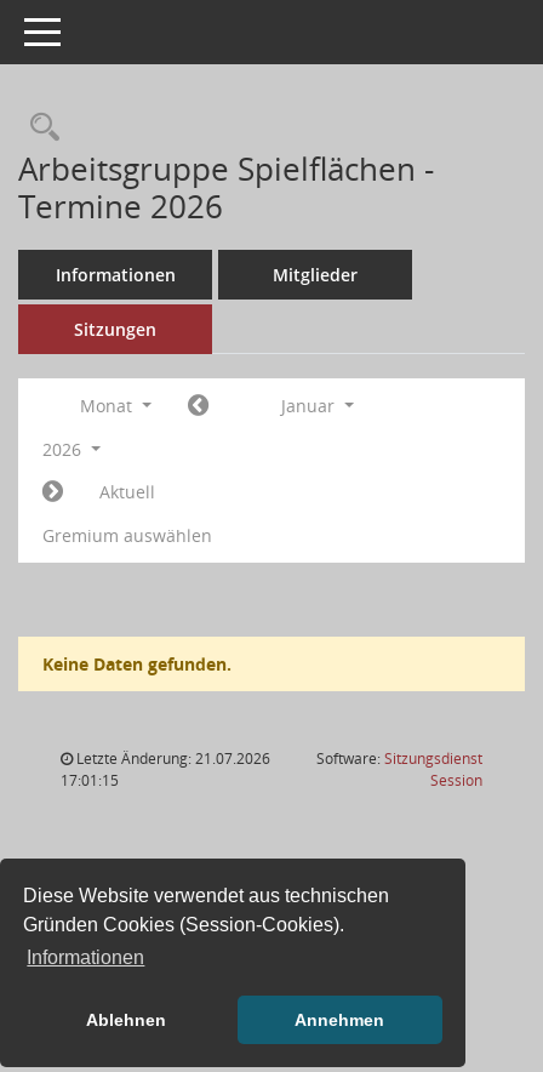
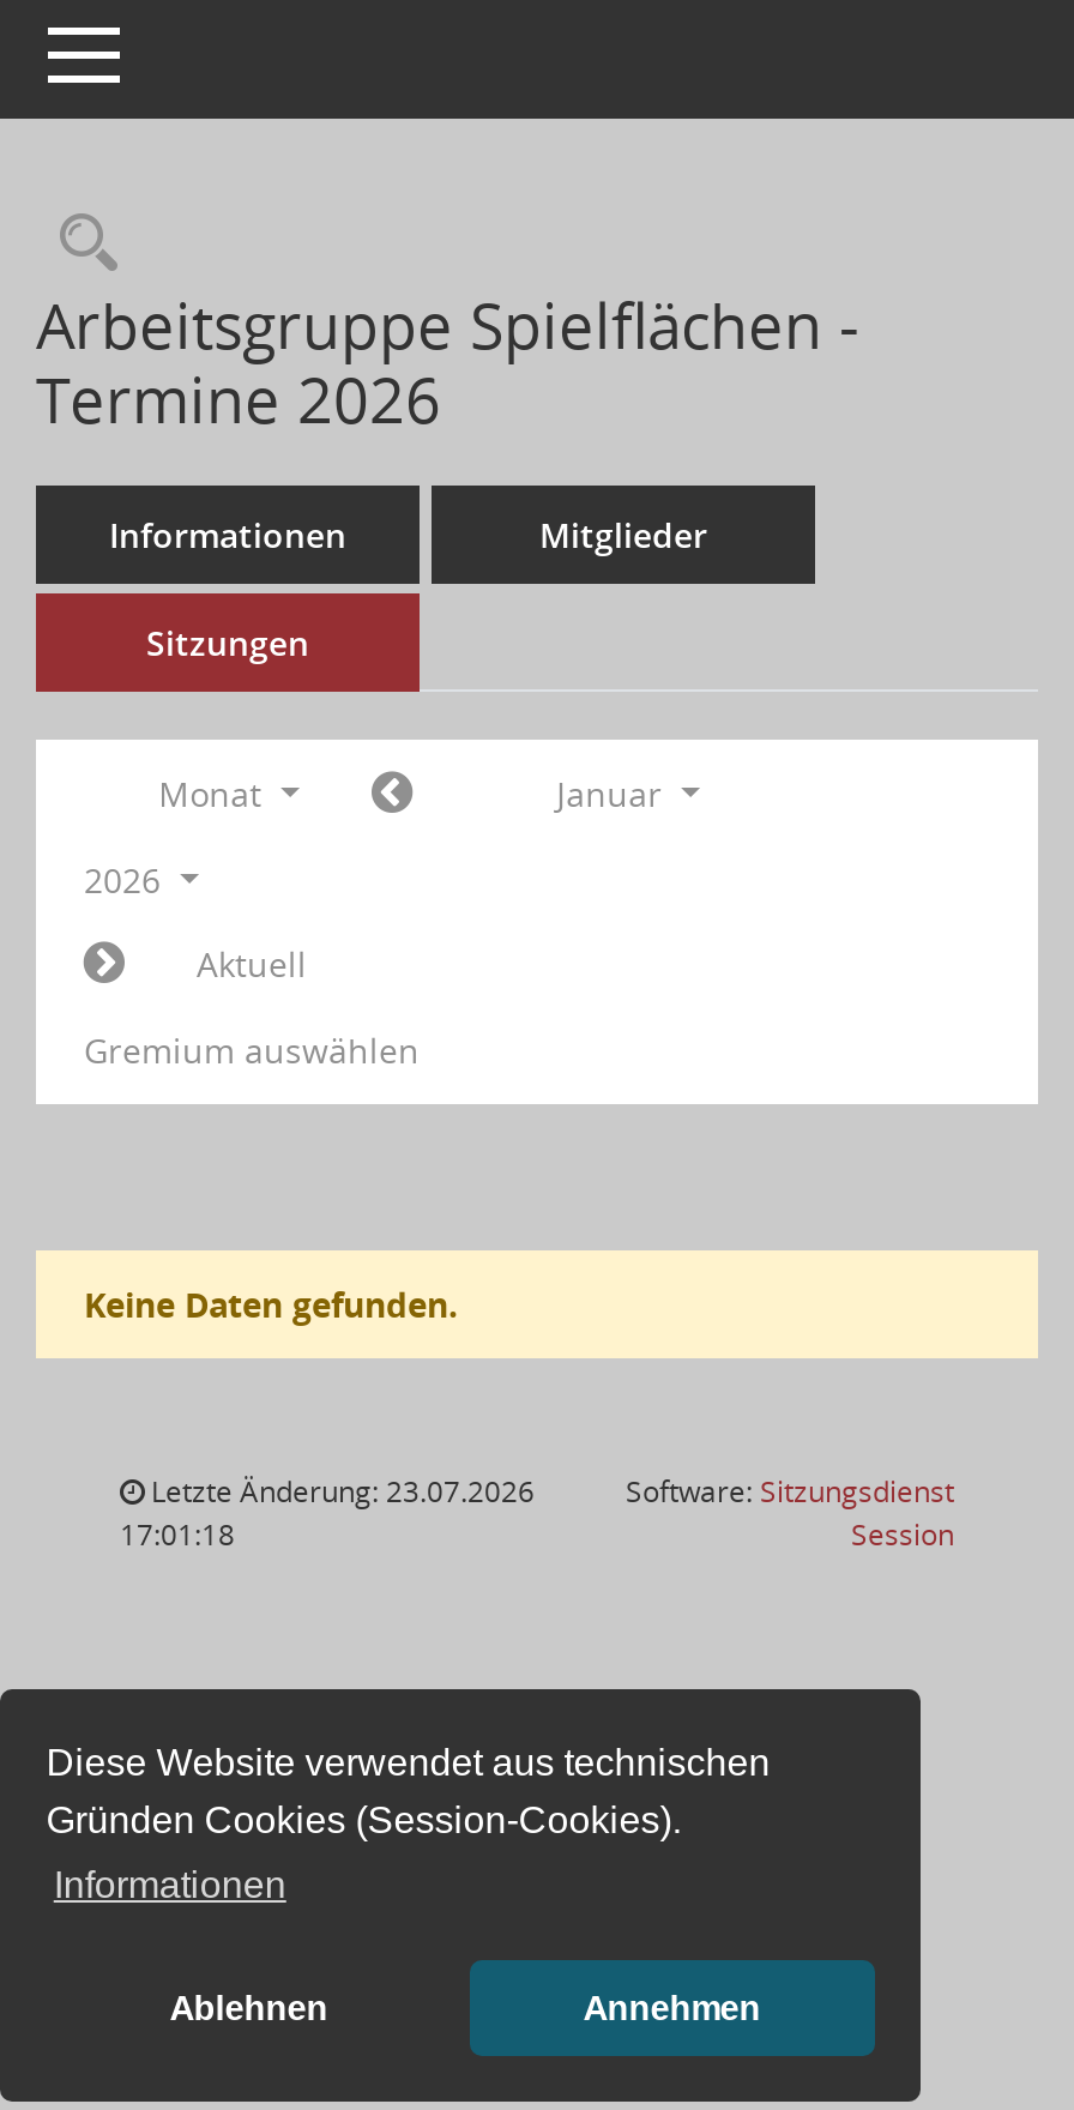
- Letzte Änderung: 21.07.2026
+ Letzte Änderung: 23.07.2026

- 17:01:15
+ 17:01:18
